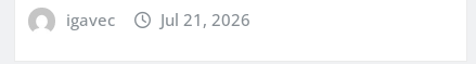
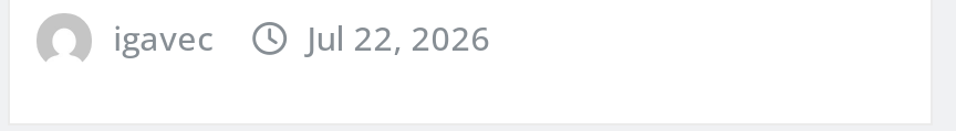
- Jul 21, 2026
+ Jul 22, 2026
